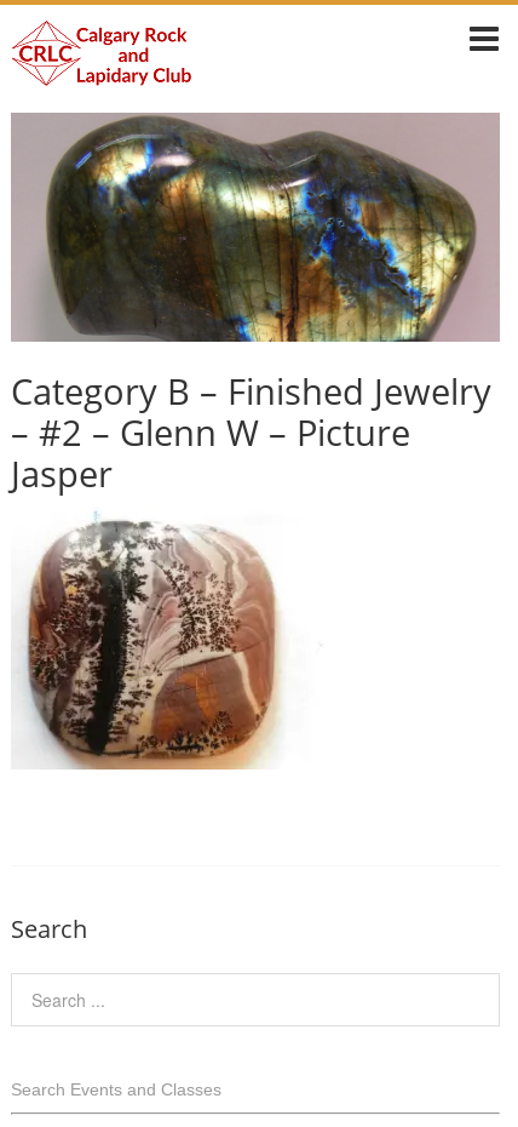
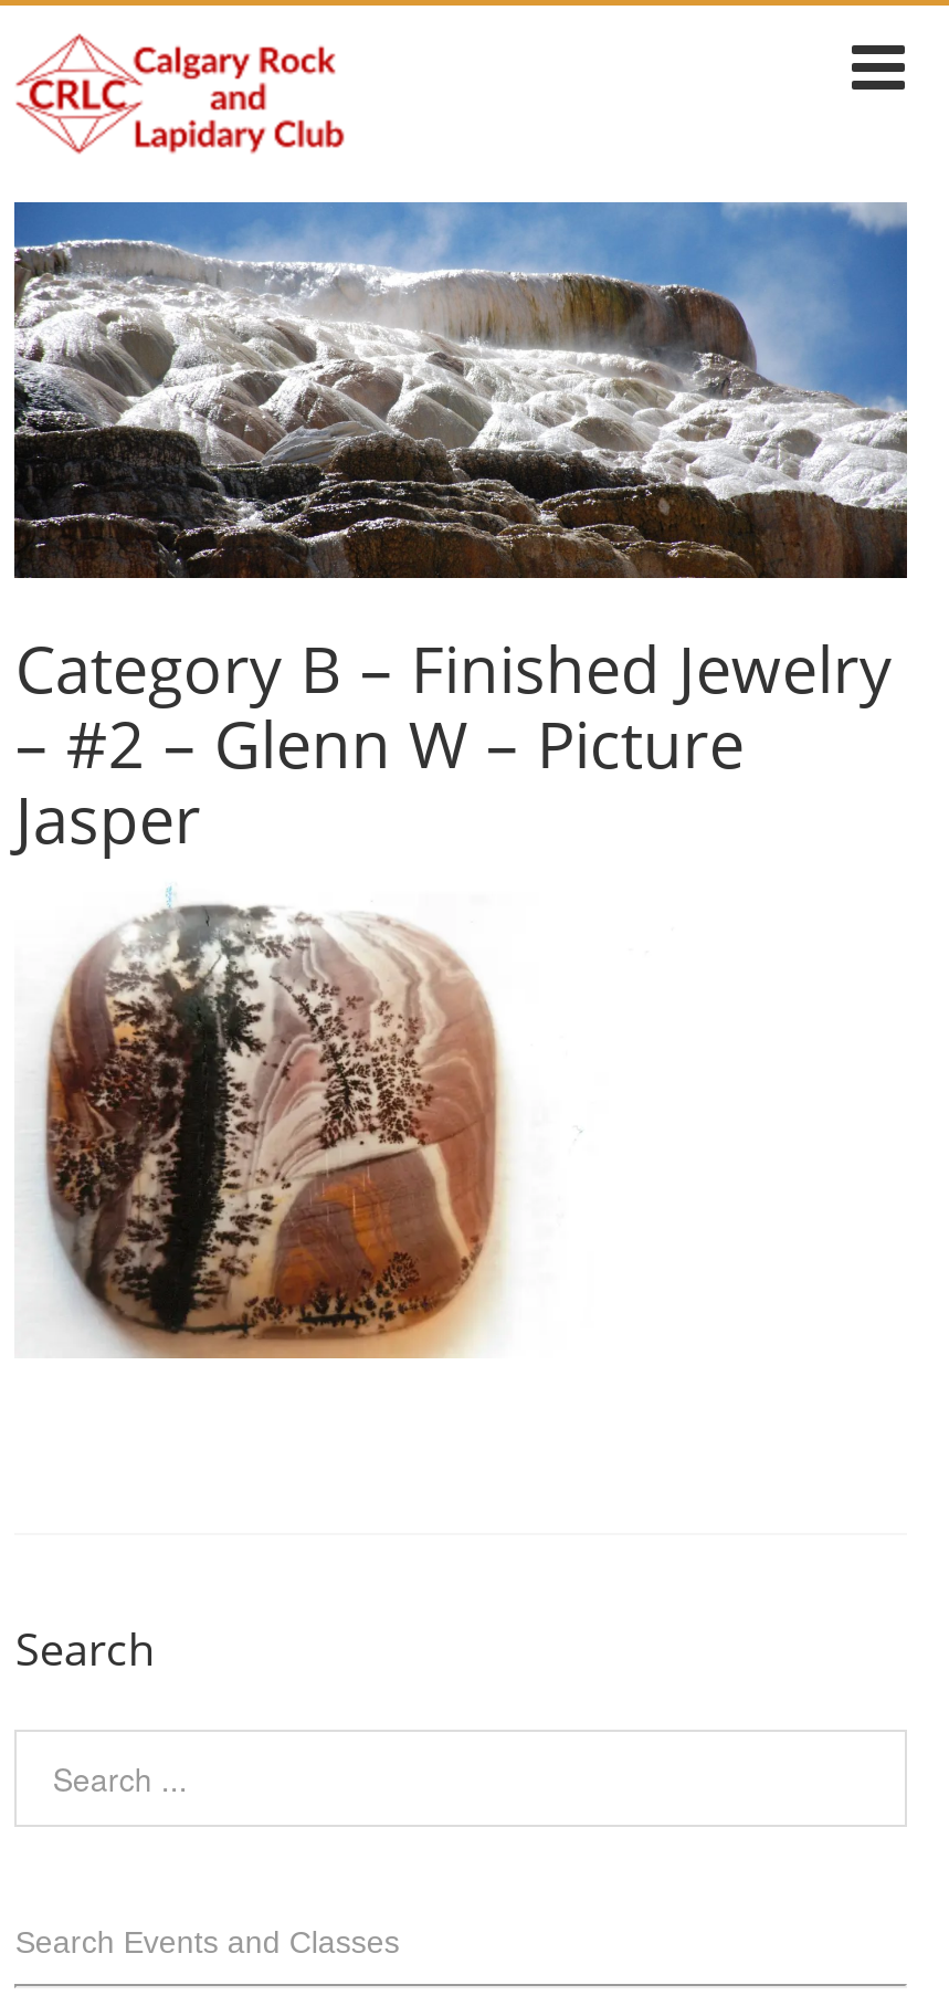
- [image]
+ [image]
